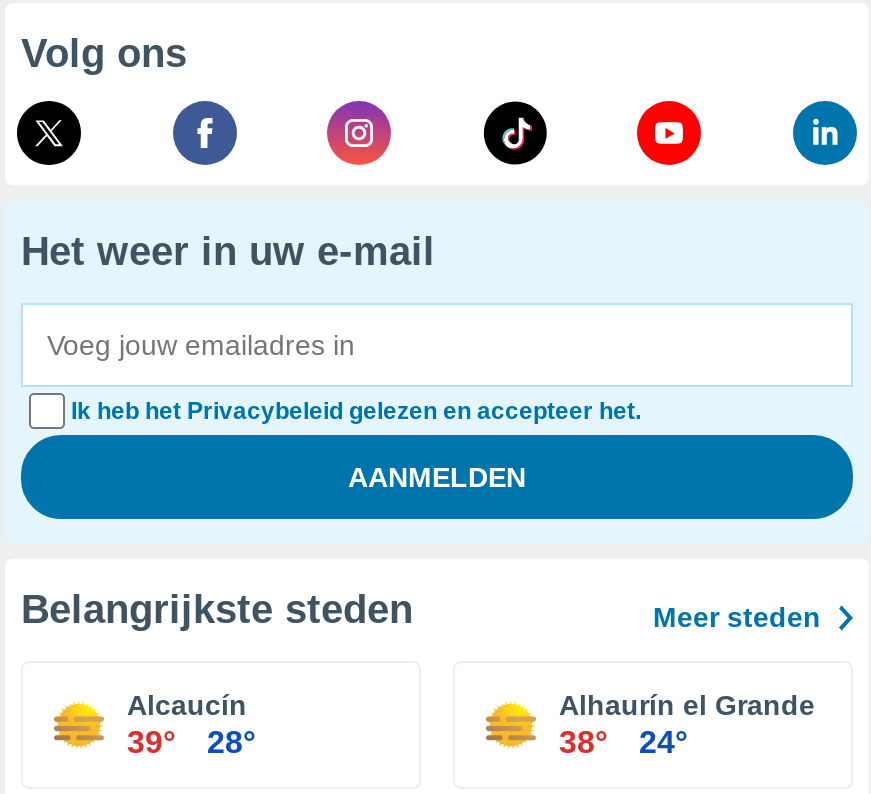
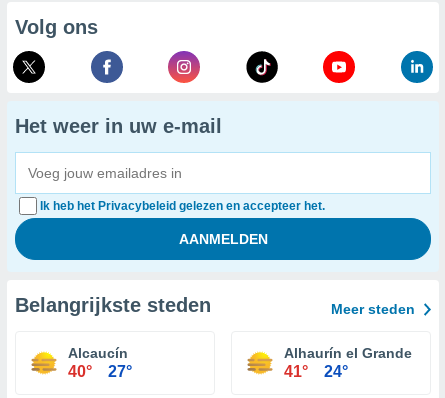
- 39°
+ 40°

- 28°
+ 27°

- 38° 24°
+ 41° 24°
